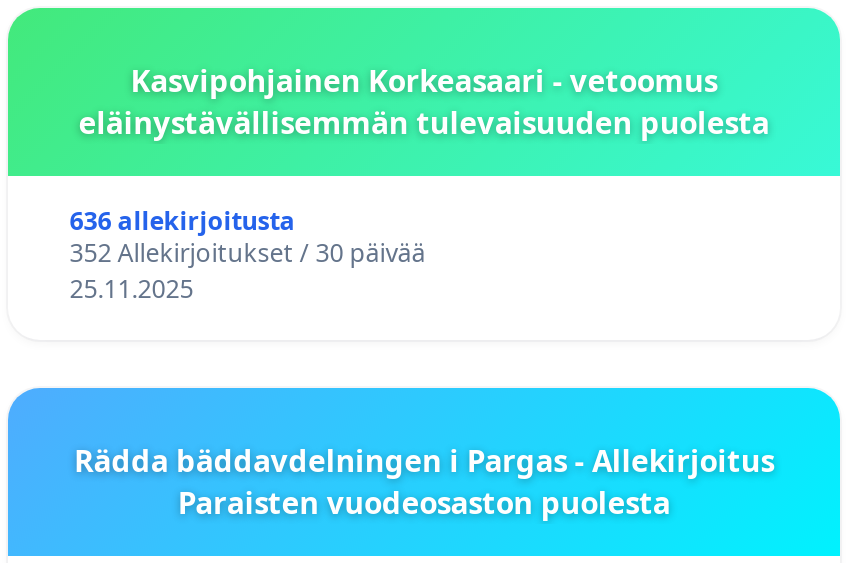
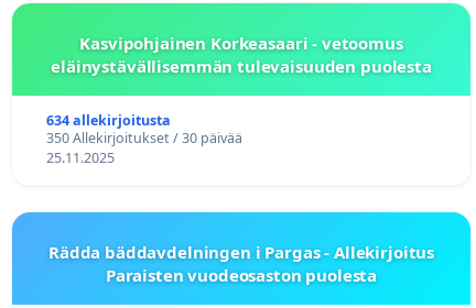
- 636 allekirjoitusta
+ 634 allekirjoitusta

- 352 Allekirjoitukset / 30 päivää
+ 350 Allekirjoitukset / 30 päivää
